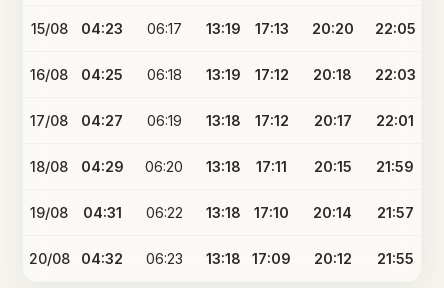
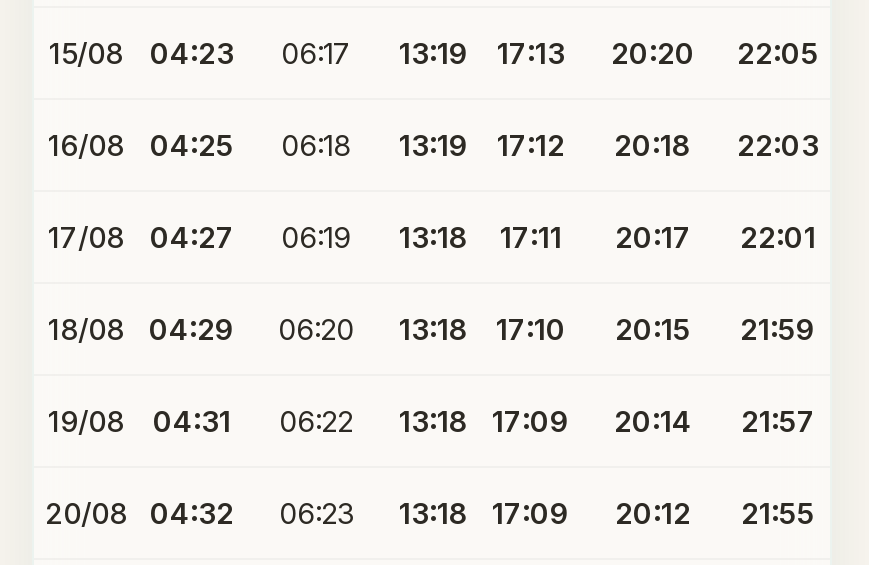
- 17/08 04:27 06:19 13:18 17:12 20:17 22:01
+ 17/08 04:27 06:19 13:18 17:11 20:17 22:01

- 18/08 04:29 06:20 13:18 17:11 20:15 21:59
+ 18/08 04:29 06:20 13:18 17:10 20:15 21:59

- 19/08 04:31 06:22 13:18 17:10 20:14 21:57
+ 19/08 04:31 06:22 13:18 17:09 20:14 21:57
